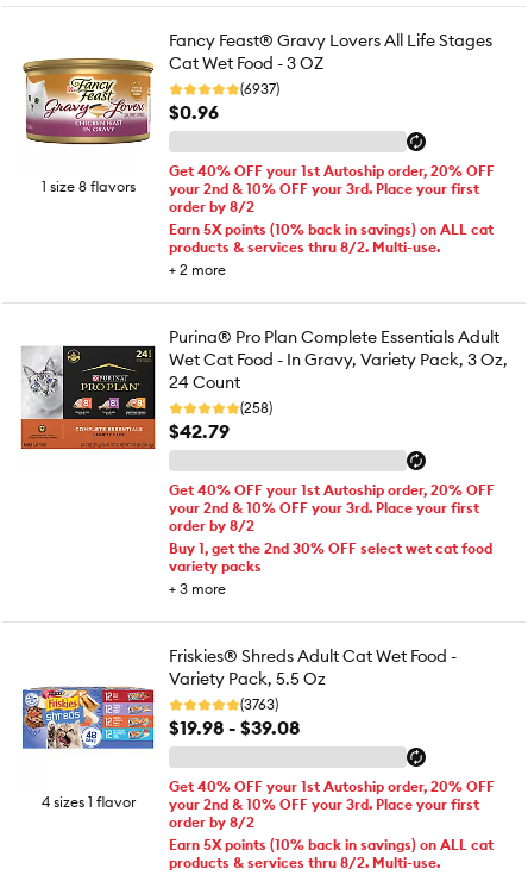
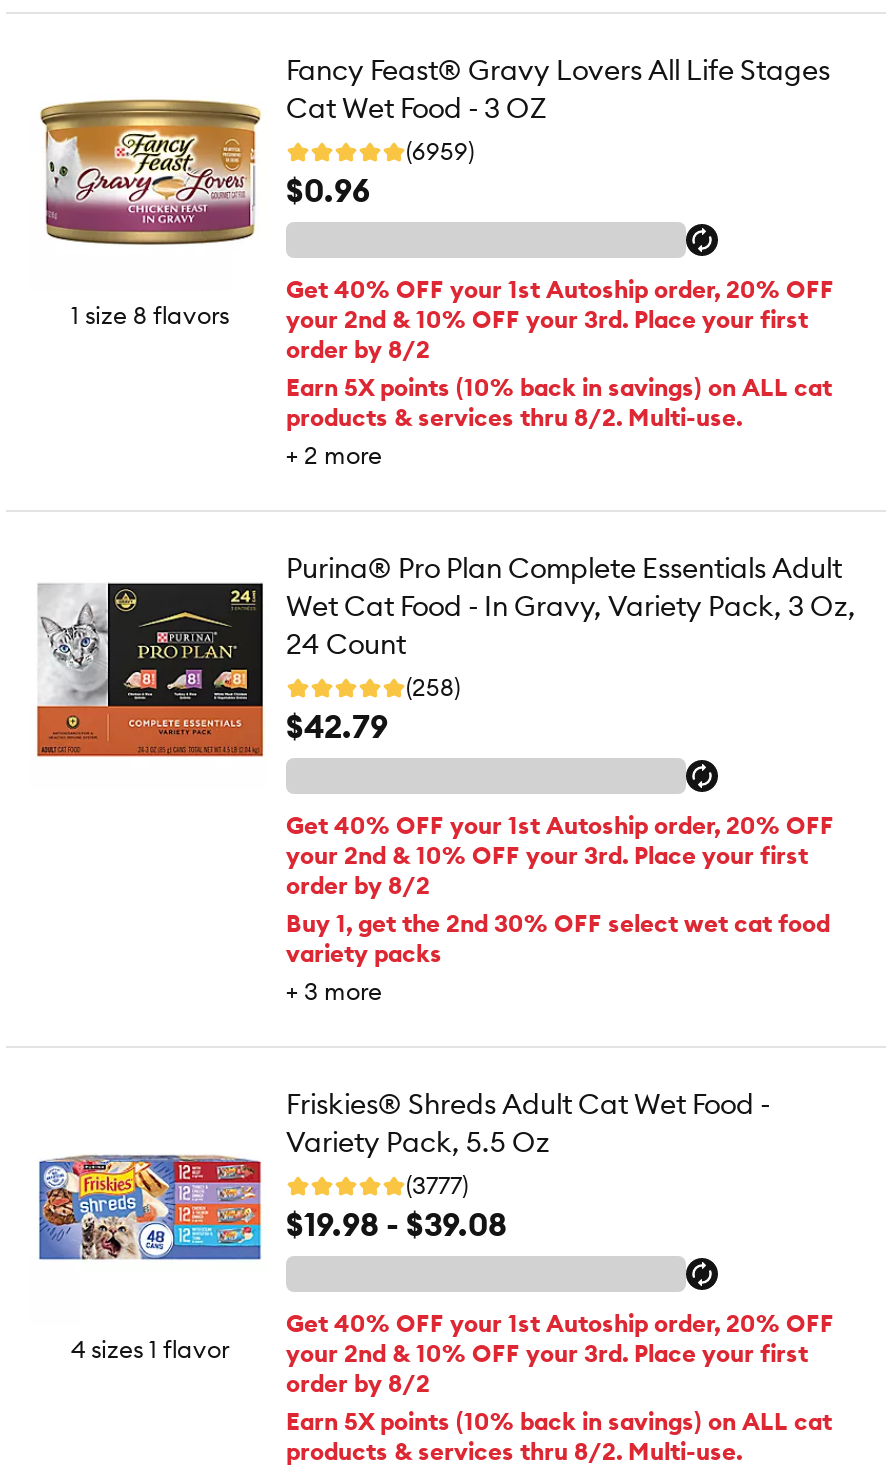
- (6937)
+ (6959)

- (3763)
+ (3777)
